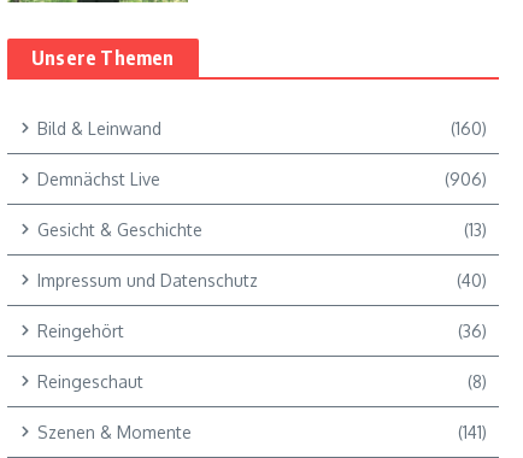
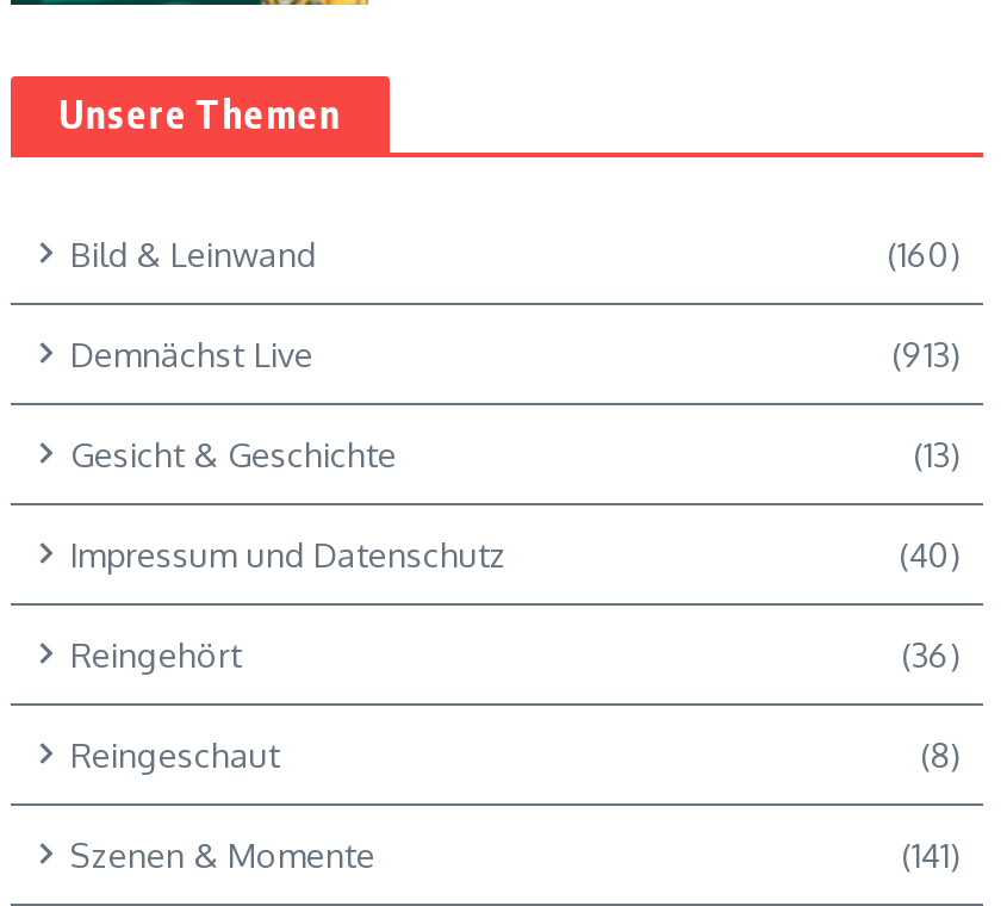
- (906)
+ (913)
